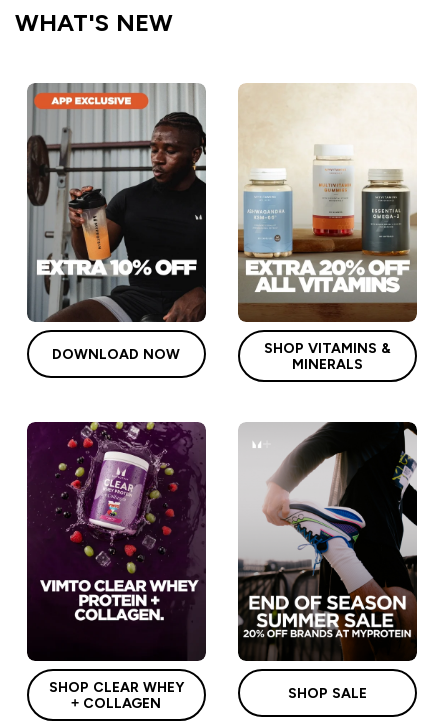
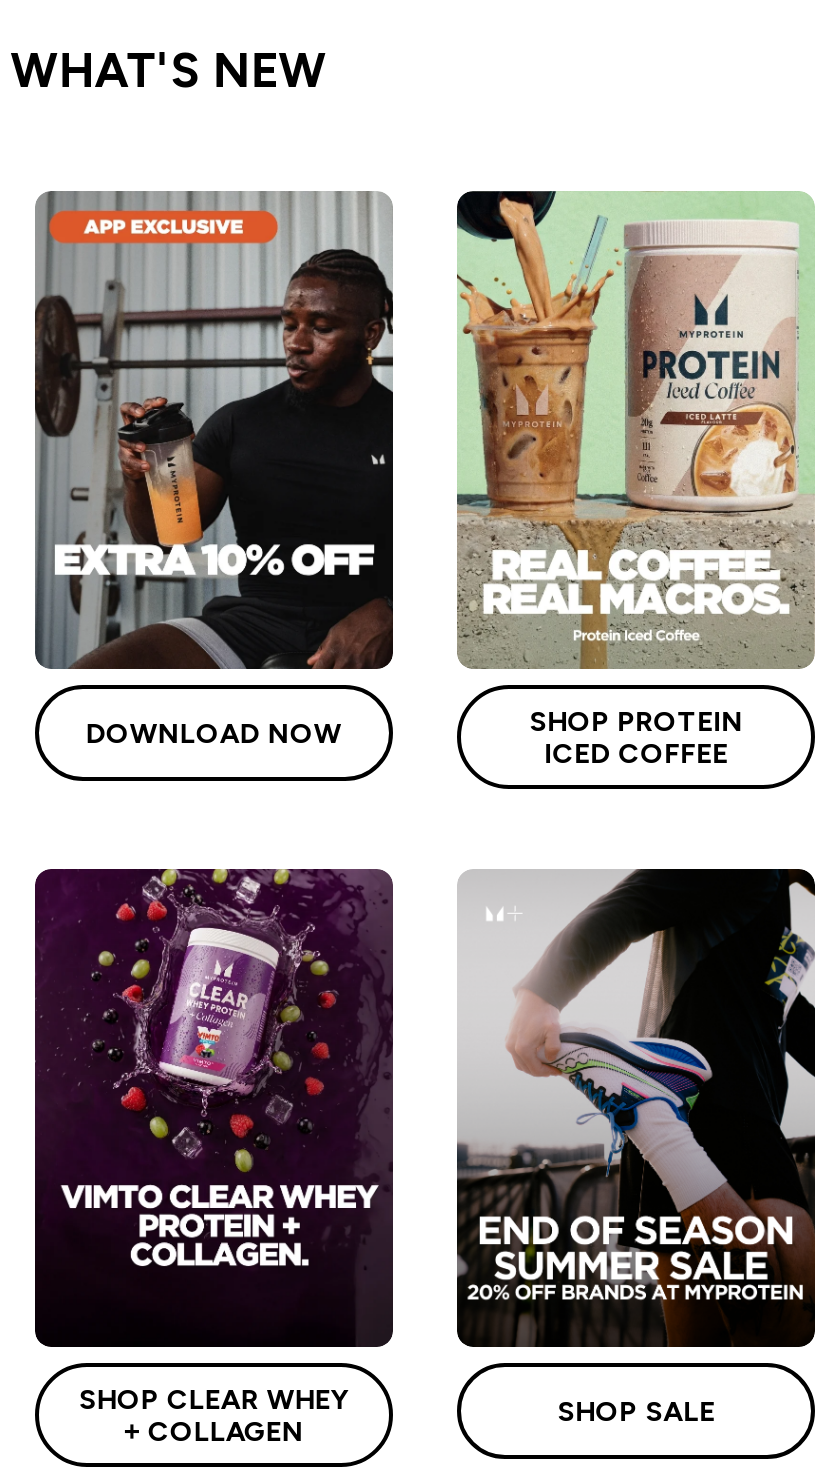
- [image]
- SHOP VITAMINS &
- MINERALS
+ [image]
+ SHOP PROTEIN
+ ICED COFFEE
